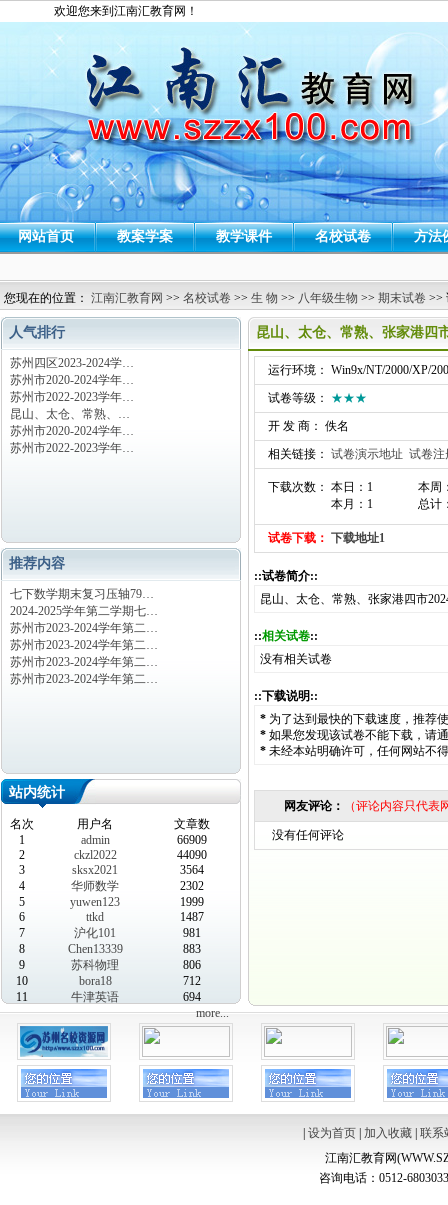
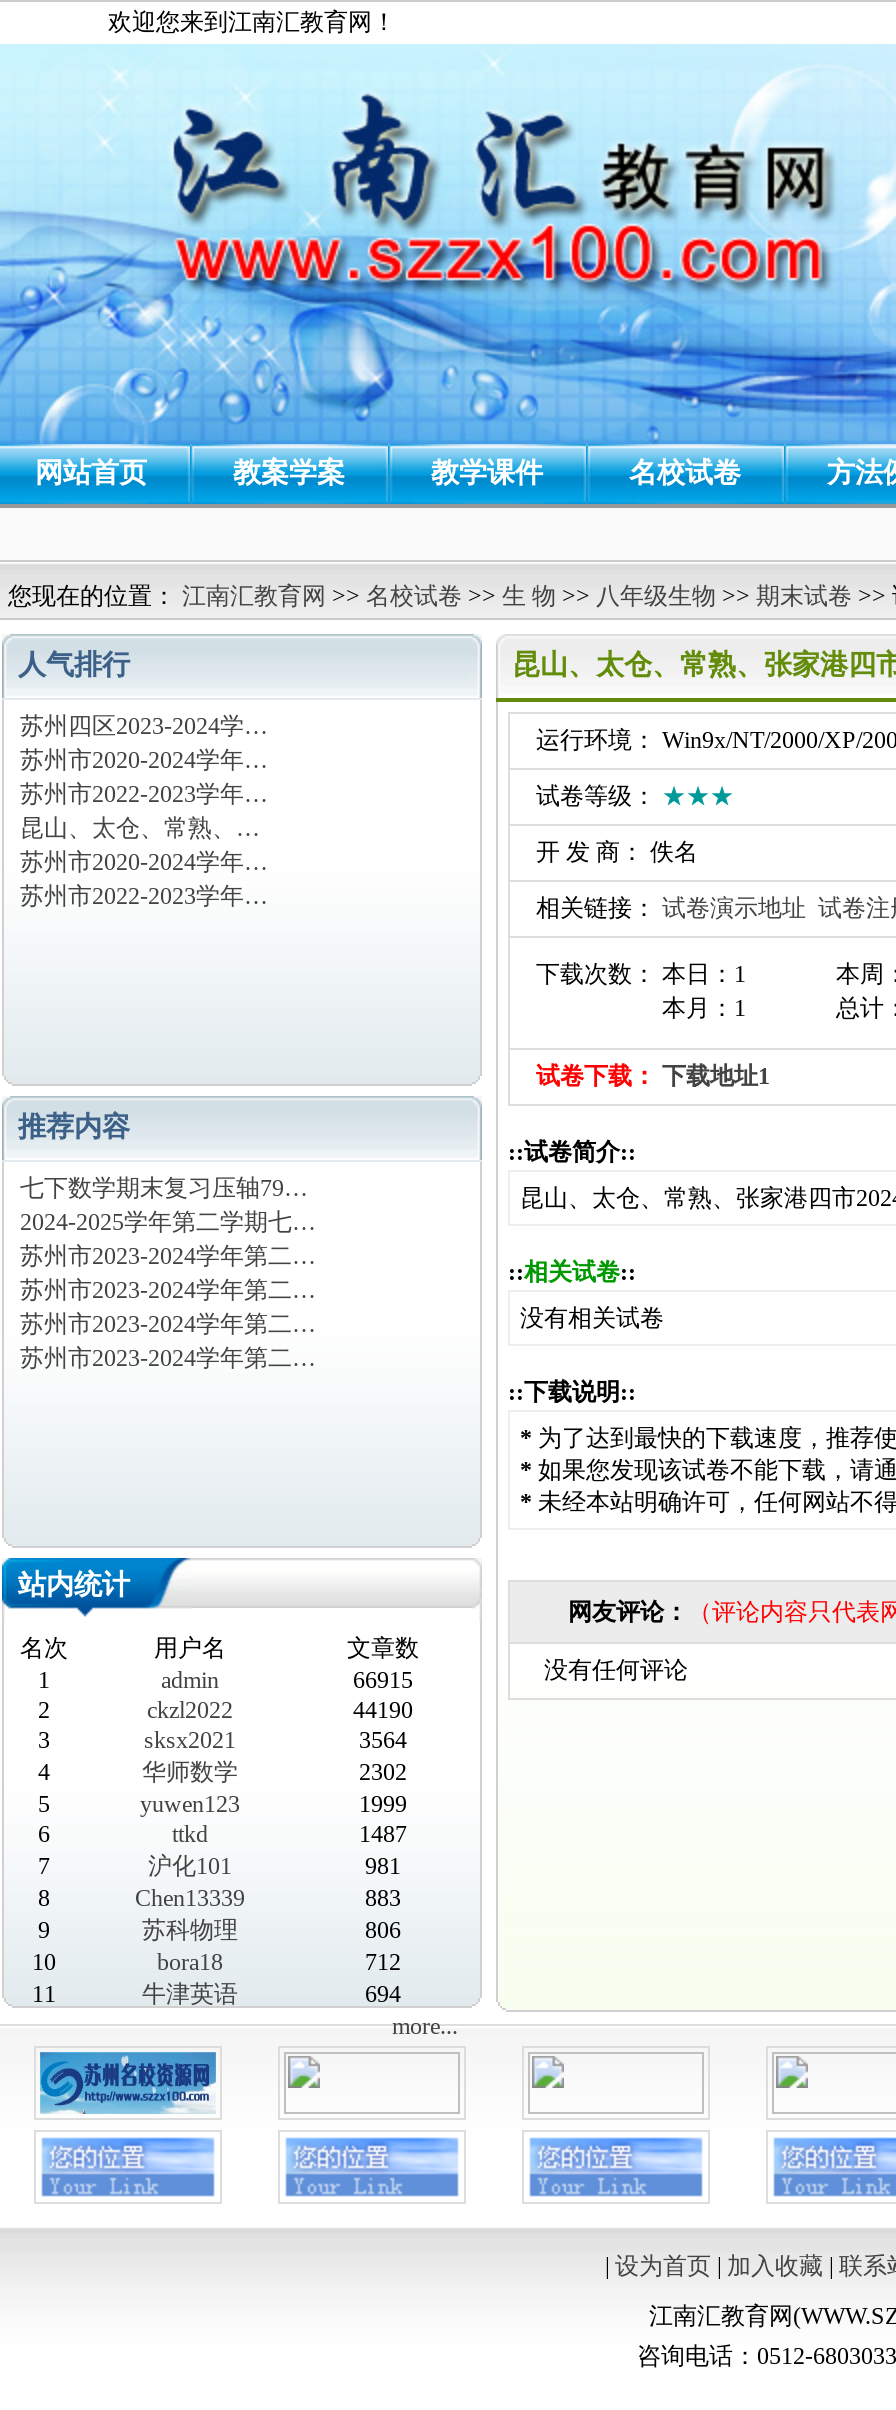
- 66909
+ 66915

- 44090
+ 44190
